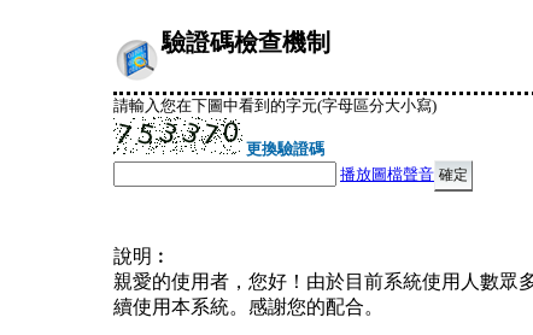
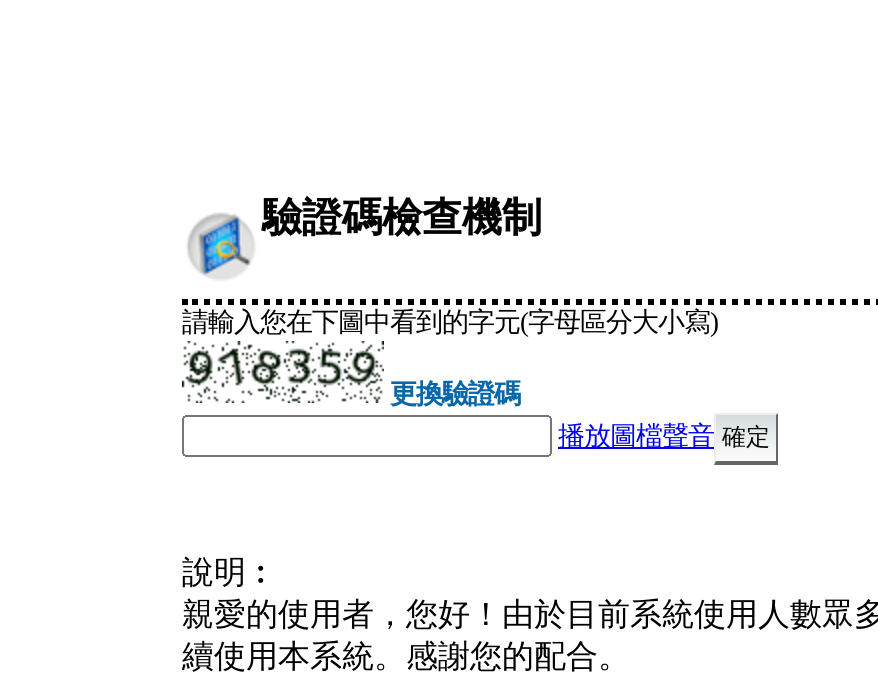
- [image]
+ [image]
